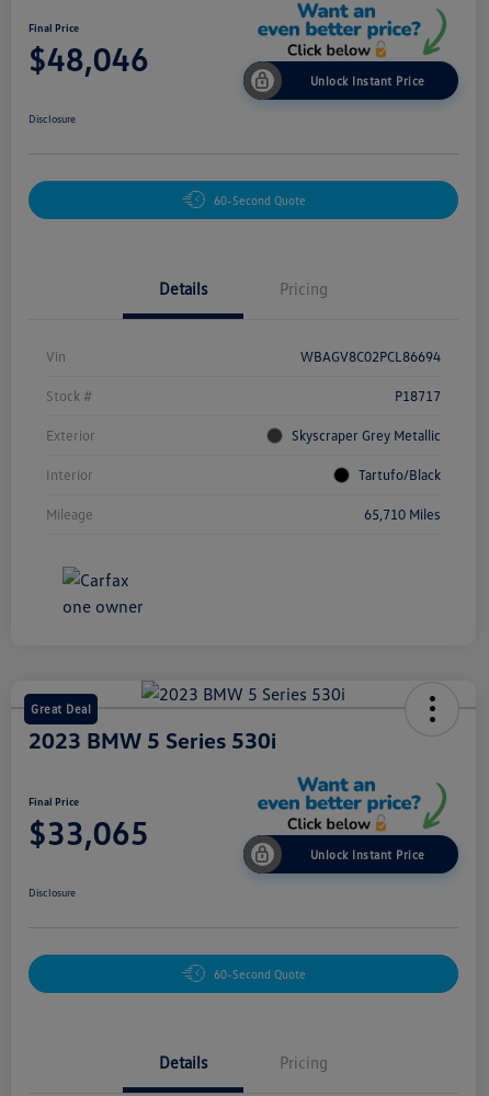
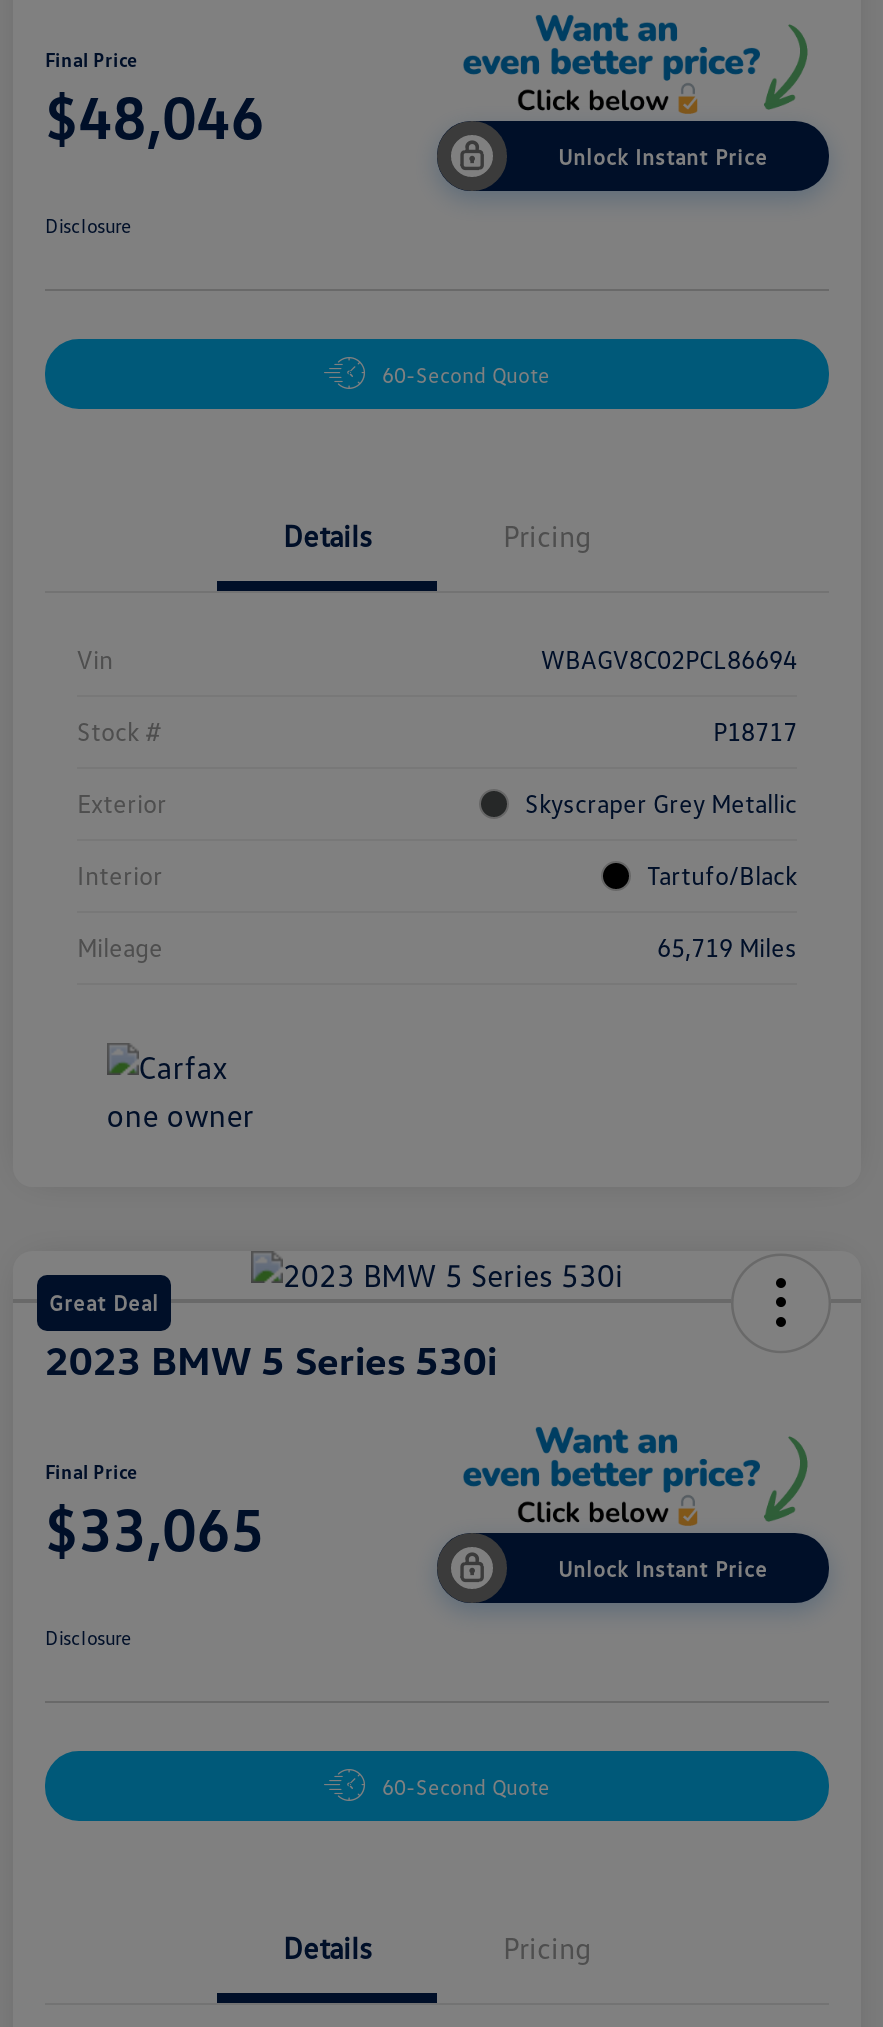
- 65,710 Miles
+ 65,719 Miles
